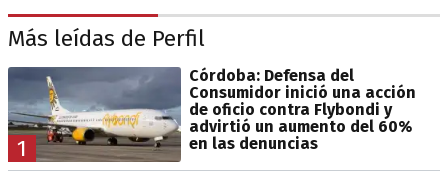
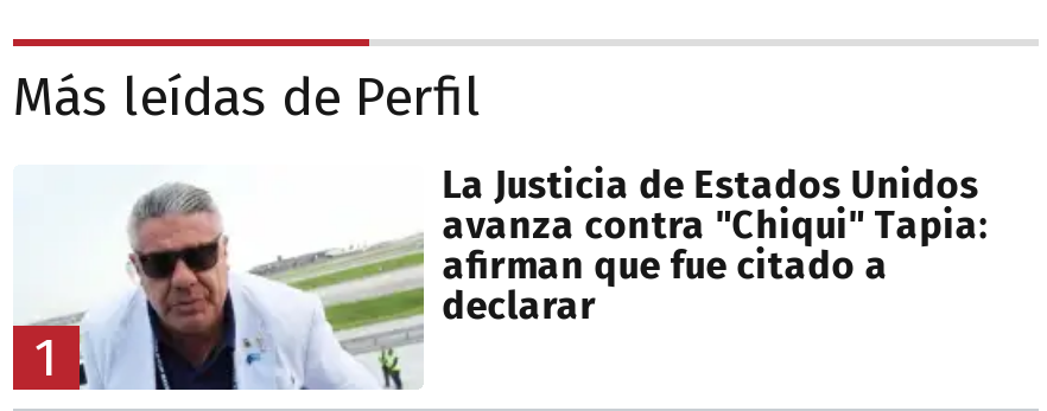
- [image]
- Córdoba: Defensa del
- Consumidor inició una acción
- de oficio contra Flybondi y
- advirtió un aumento del 60%
- en las denuncias
+ [image]
+ La Justicia de Estados Unidos
+ avanza contra "Chiqui" Tapia:
+ afirman que fue citado a
+ declarar
